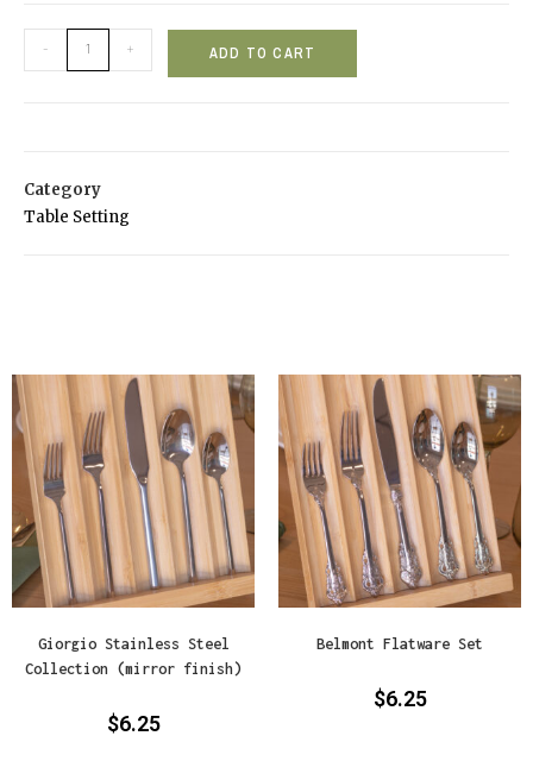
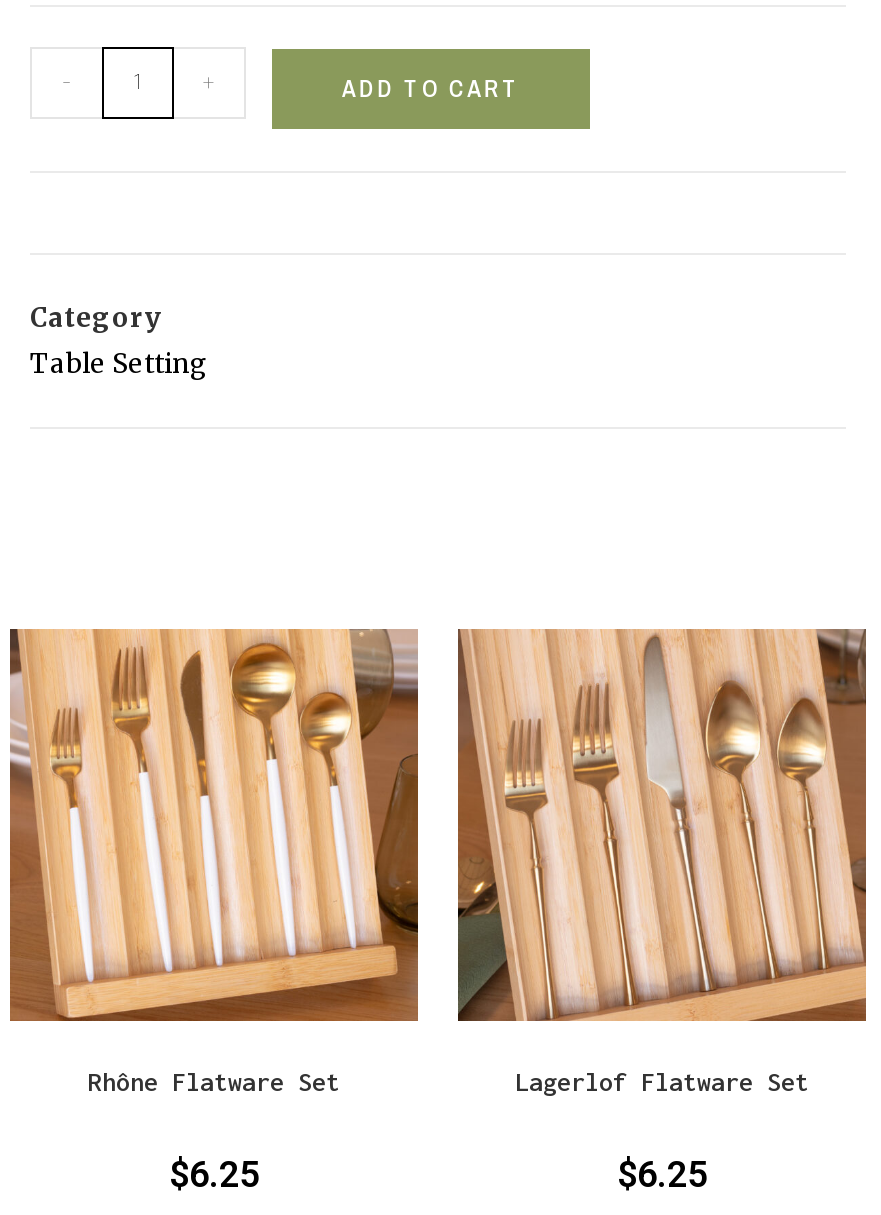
- [image]
- Giorgio Stainless Steel
- Collection (mirror finish)
+ [image]
+ Rhône Flatware Set

- [image]
- Belmont Flatware Set
+ [image]
+ Lagerlof Flatware Set
